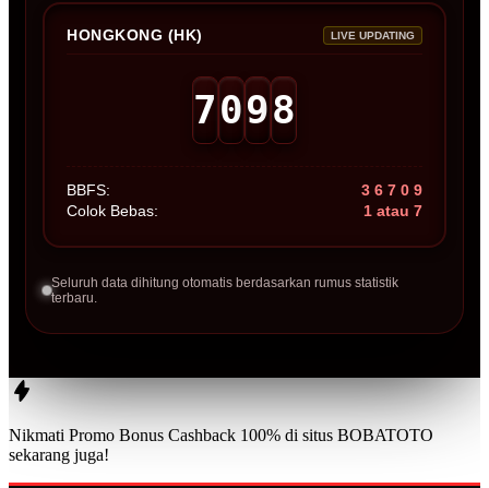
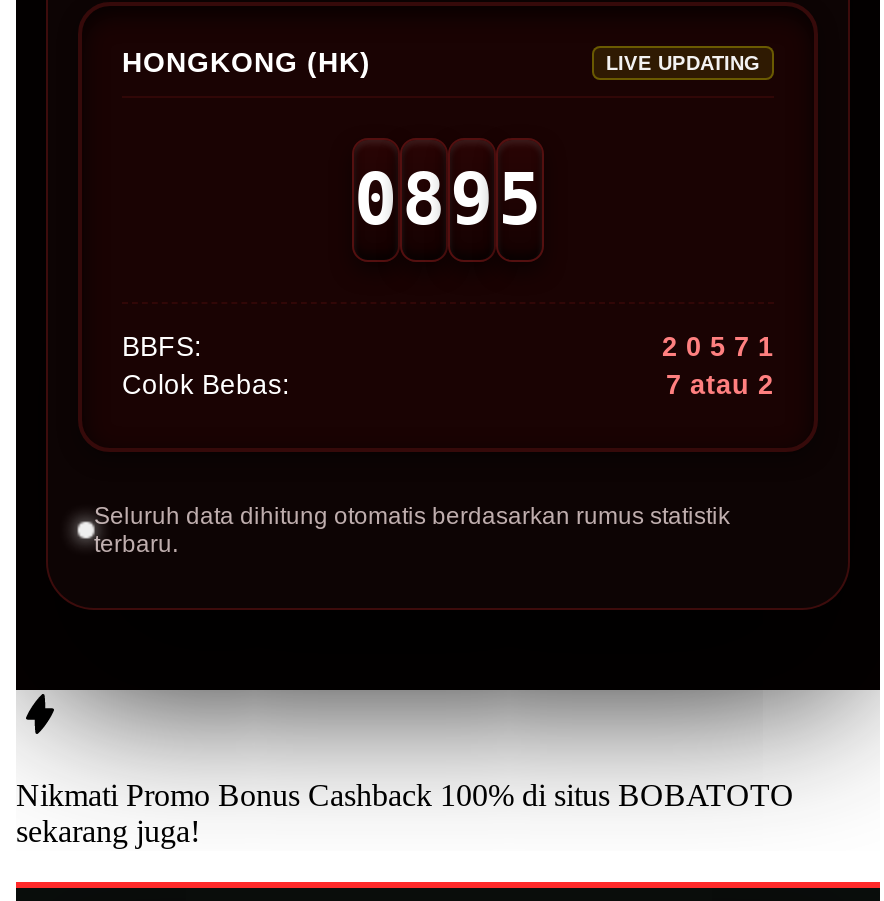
- 7 0 9 8
+ 0 8 9 5

- 3 6 7 0 9
+ 2 0 5 7 1

- 1 atau 7
+ 7 atau 2
